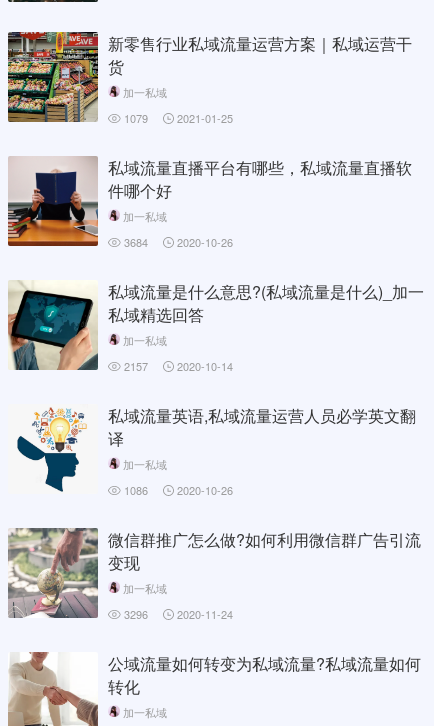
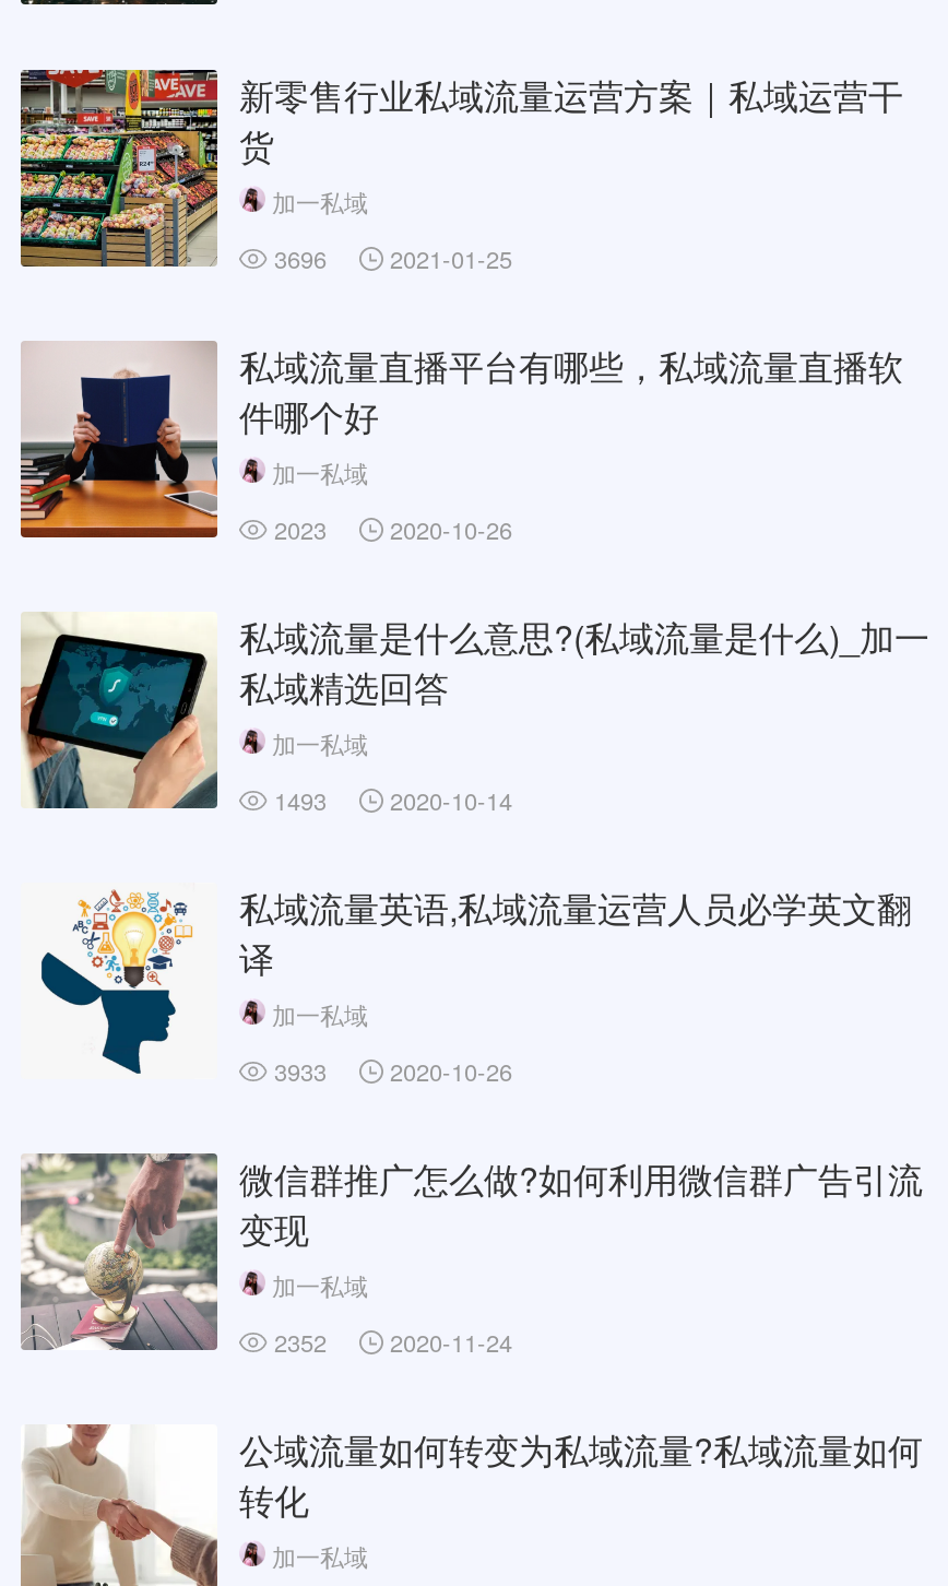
- 1079 2021-01-25
+ 3696 2021-01-25

- 3684 2020-10-26
+ 2023 2020-10-26

- 2157 2020-10-14
+ 1493 2020-10-14

- 1086 2020-10-26
+ 3933 2020-10-26

- 3296 2020-11-24
+ 2352 2020-11-24
